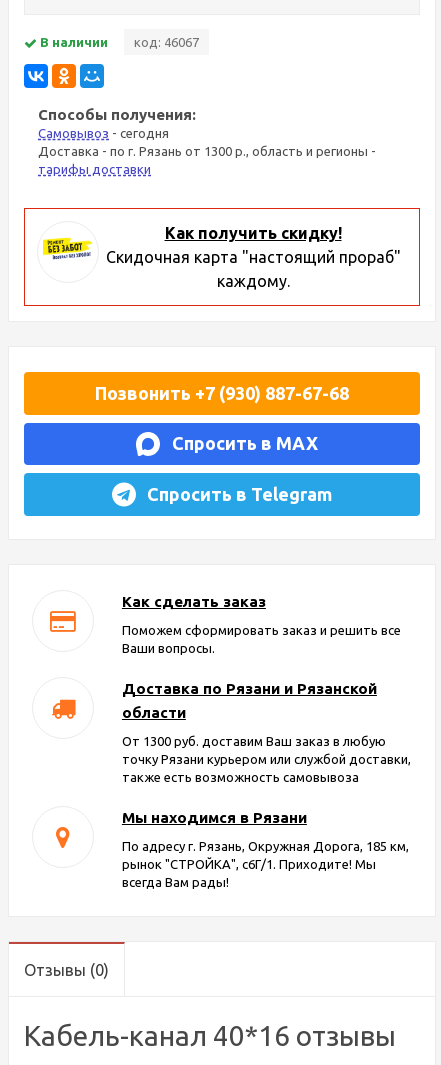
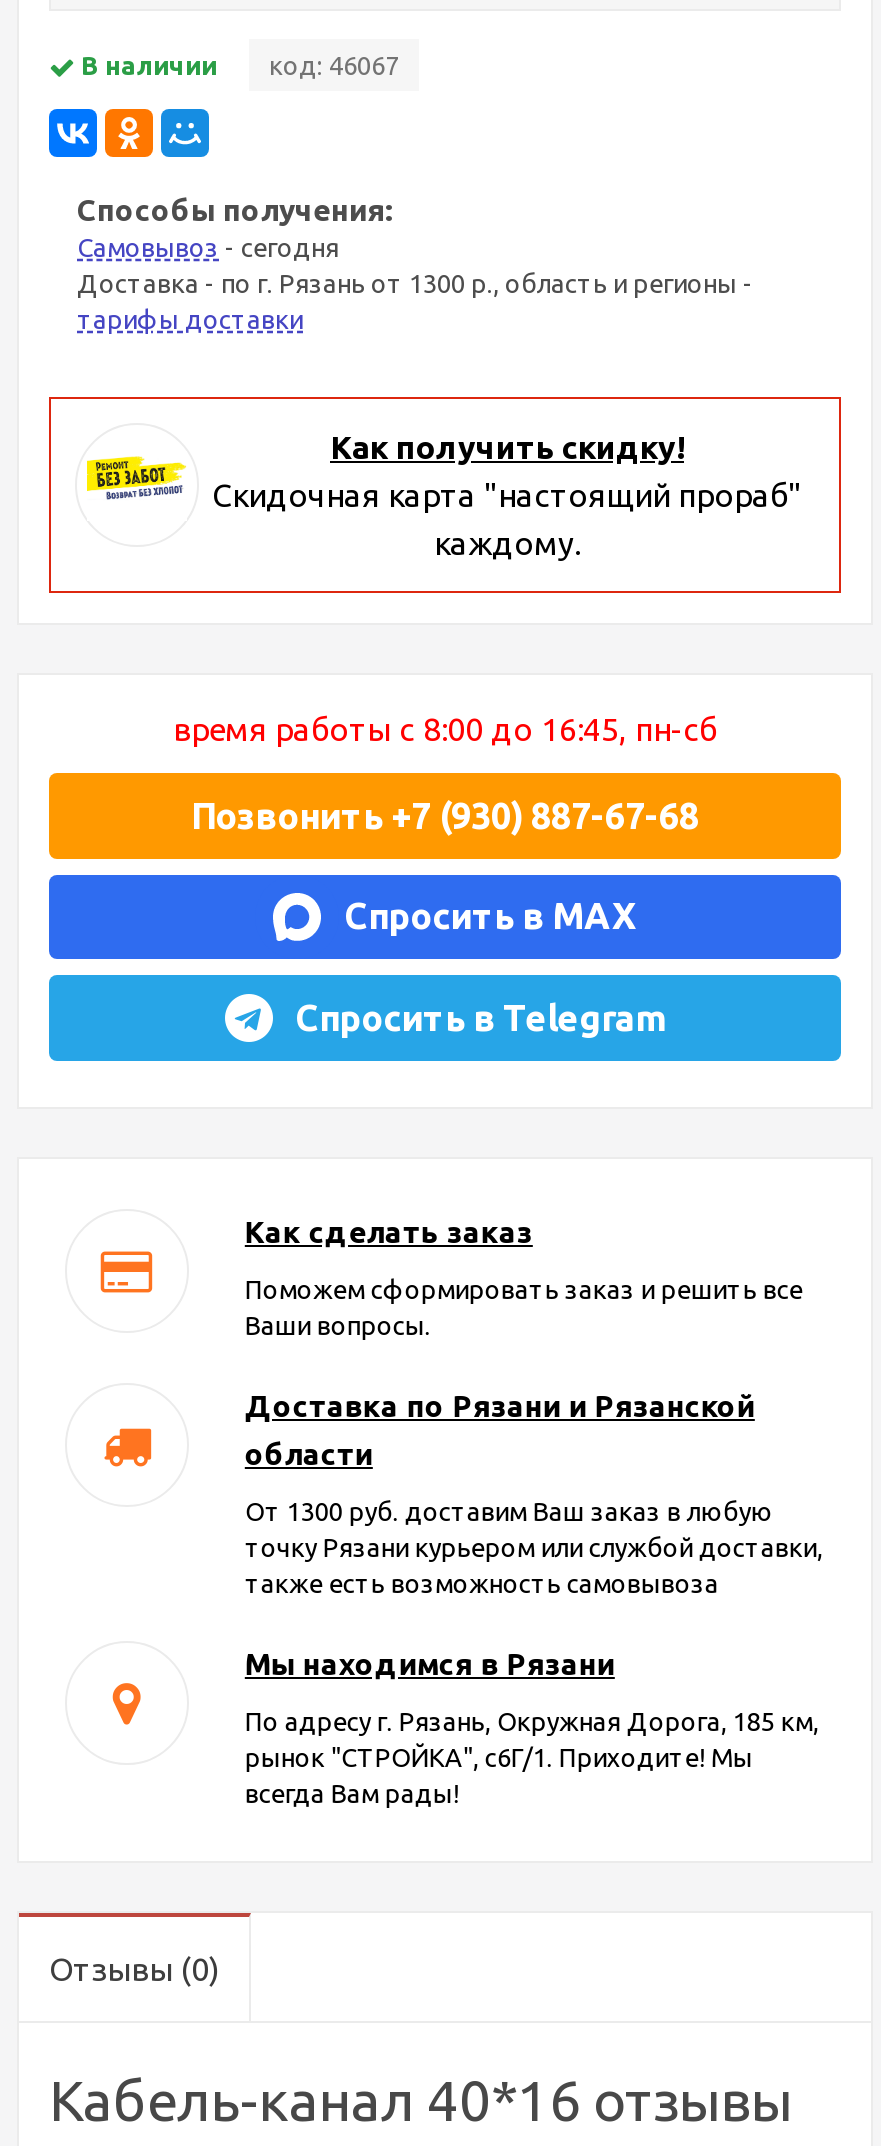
+ время работы с 8:00 до 16:45, пн-сб
